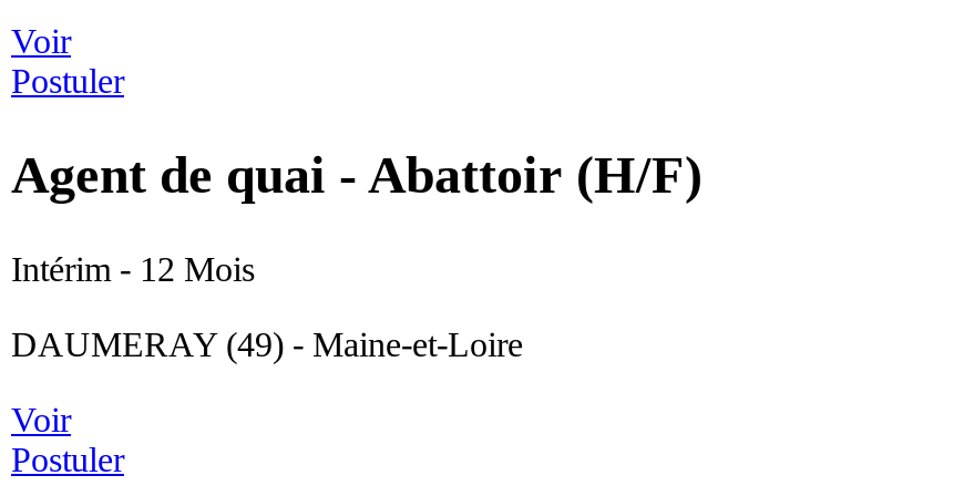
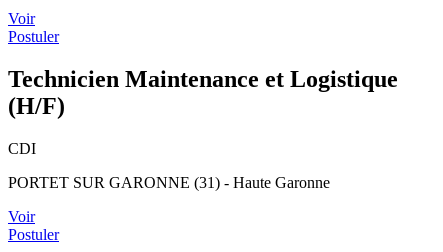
- Agent de quai - Abattoir (H/F)
+ Technicien Maintenance et Logistique
+ (H/F)

- Intérim - 12 Mois
+ CDI

- DAUMERAY (49) - Maine-et-Loire
+ PORTET SUR GARONNE (31) - Haute Garonne
